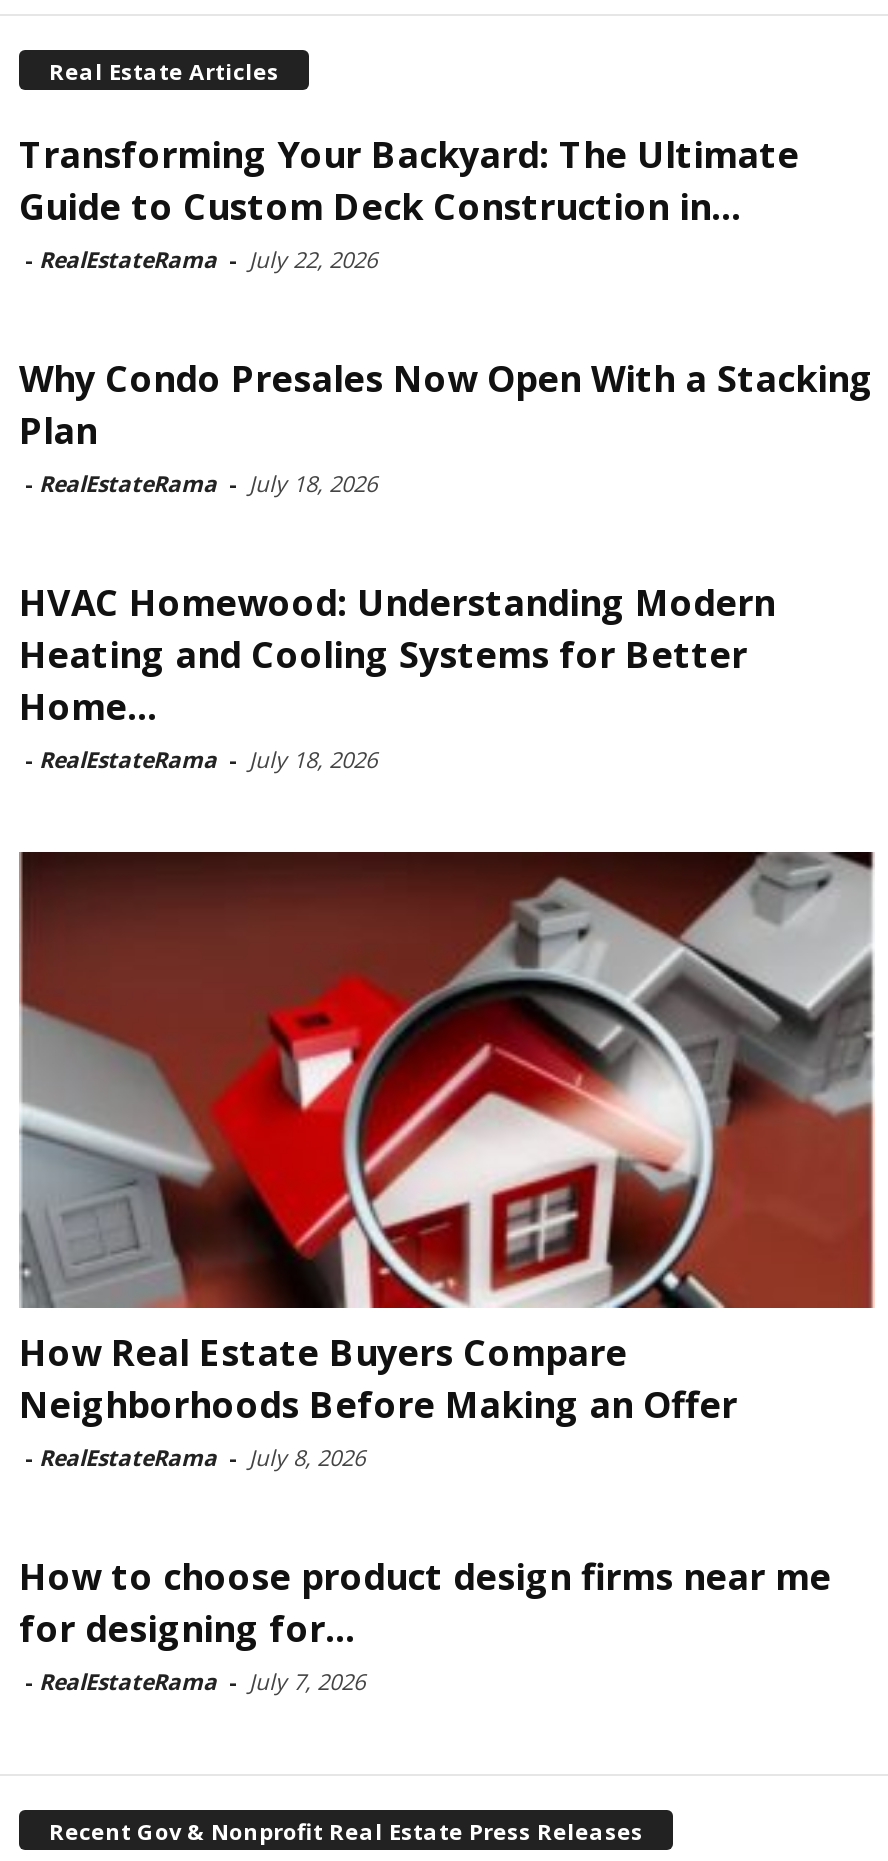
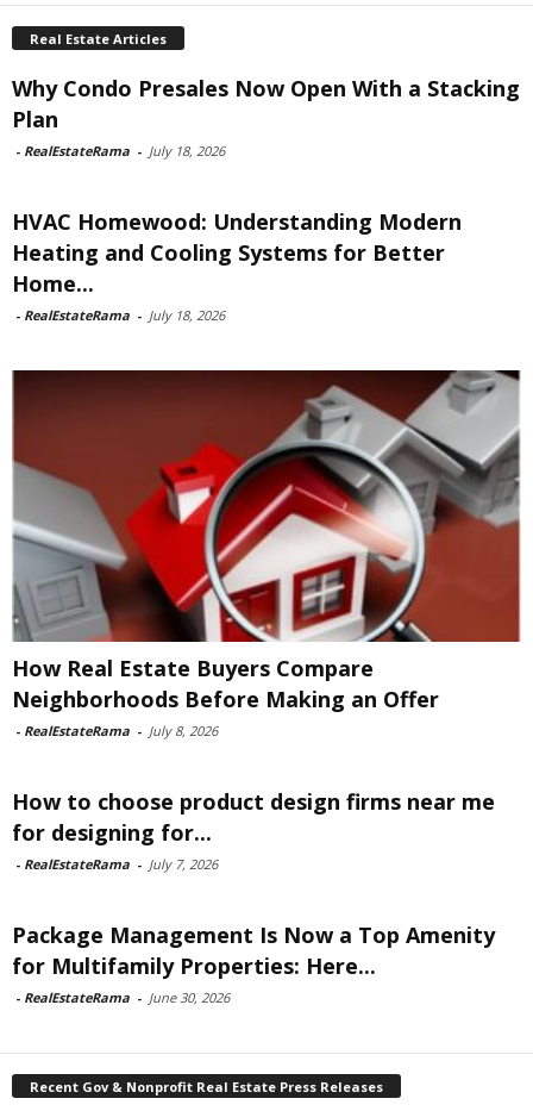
- Transforming Your Backyard: The Ultimate
- Guide to Custom Deck Construction in...
- - RealEstateRama - July 22, 2026

moved up: [image] | Why Condo Presales Now Open With a Stacking | Plan | ... | for designing for... | - RealEstateRama - July 7, 2026

+ Package Management Is Now a Top Amenity
+ for Multifamily Properties: Here...
+ - RealEstateRama - June 30, 2026
